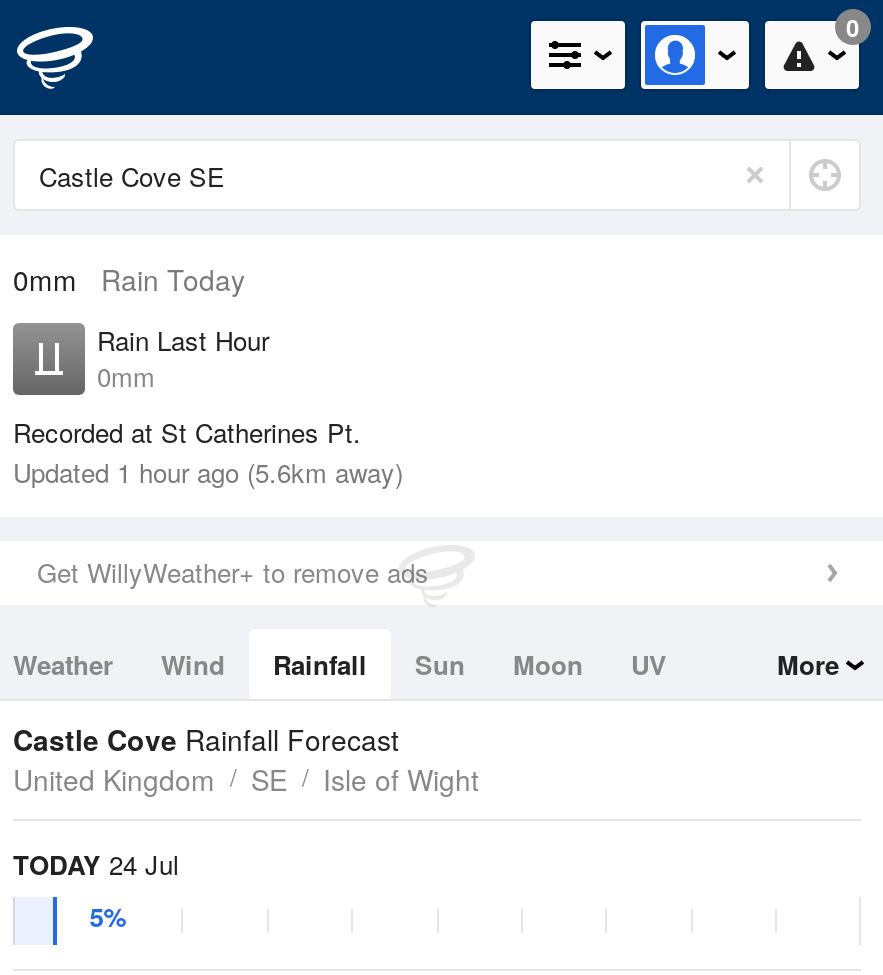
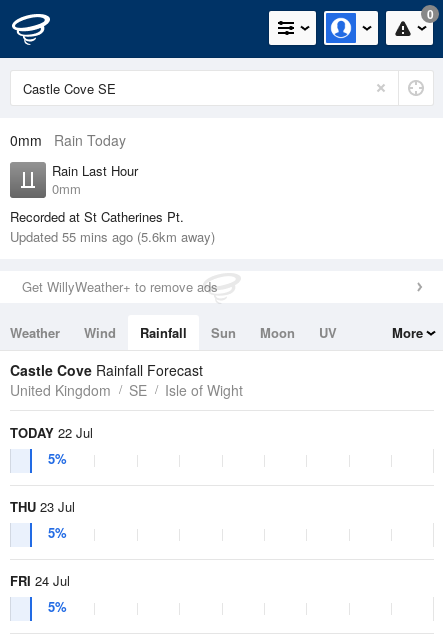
- Updated 1 hour ago (5.6km away)
+ Updated 55 mins ago (5.6km away)

- TODAY 24 Jul
+ TODAY 22 Jul
+ 5%
+ THU 23 Jul
+ 5%
+ FRI 24 Jul
